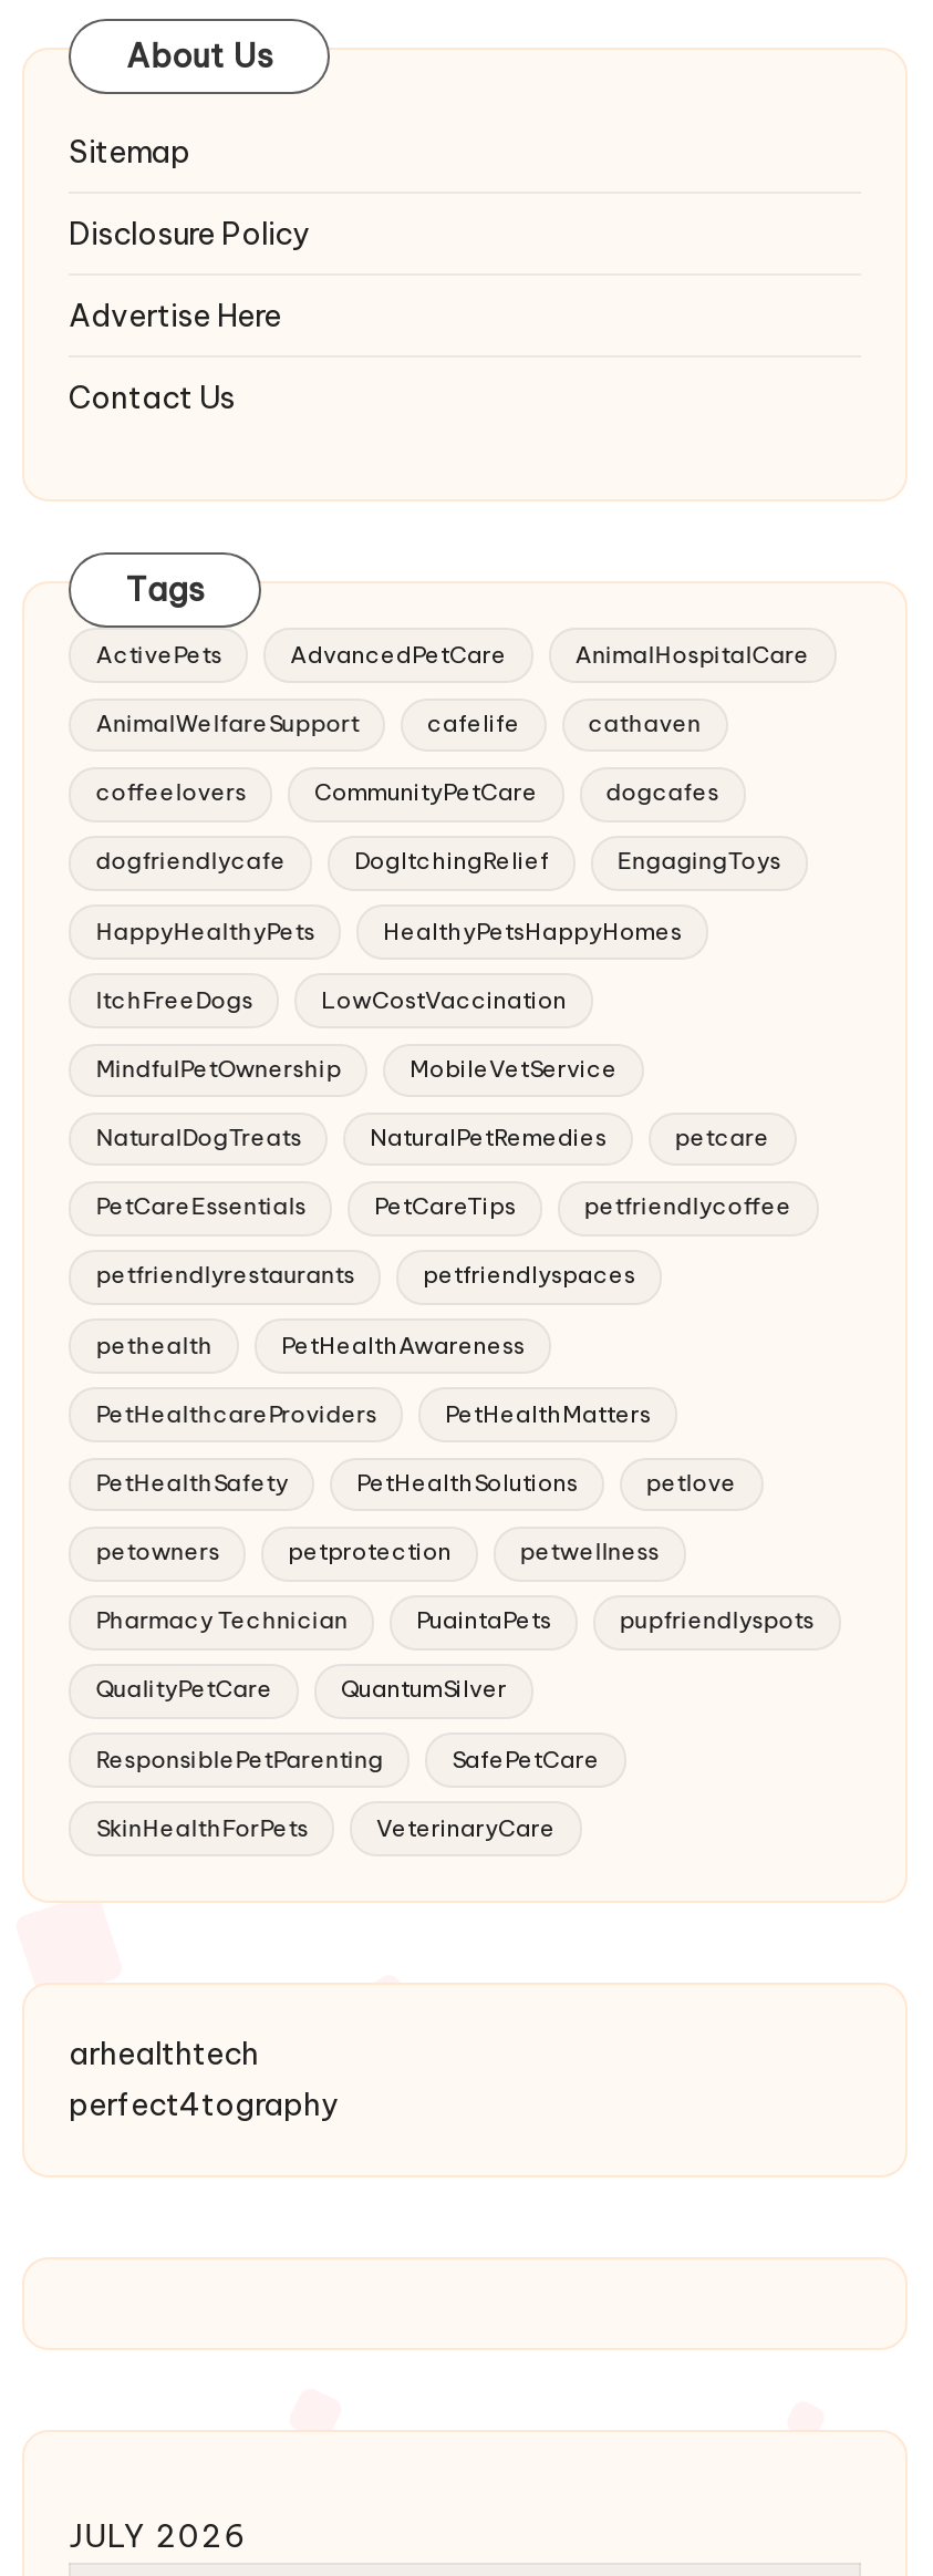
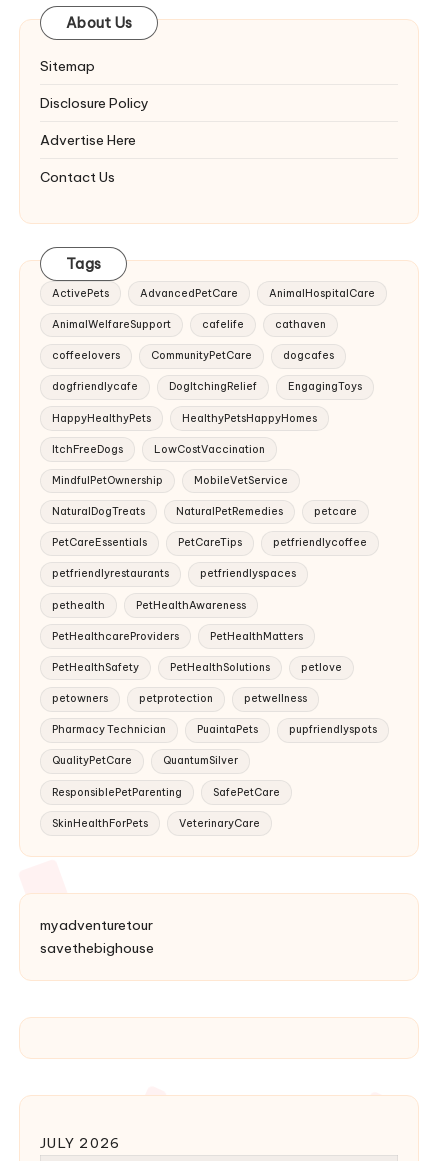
- arhealthtech
- perfect4tography
+ myadventuretour
+ savethebighouse
